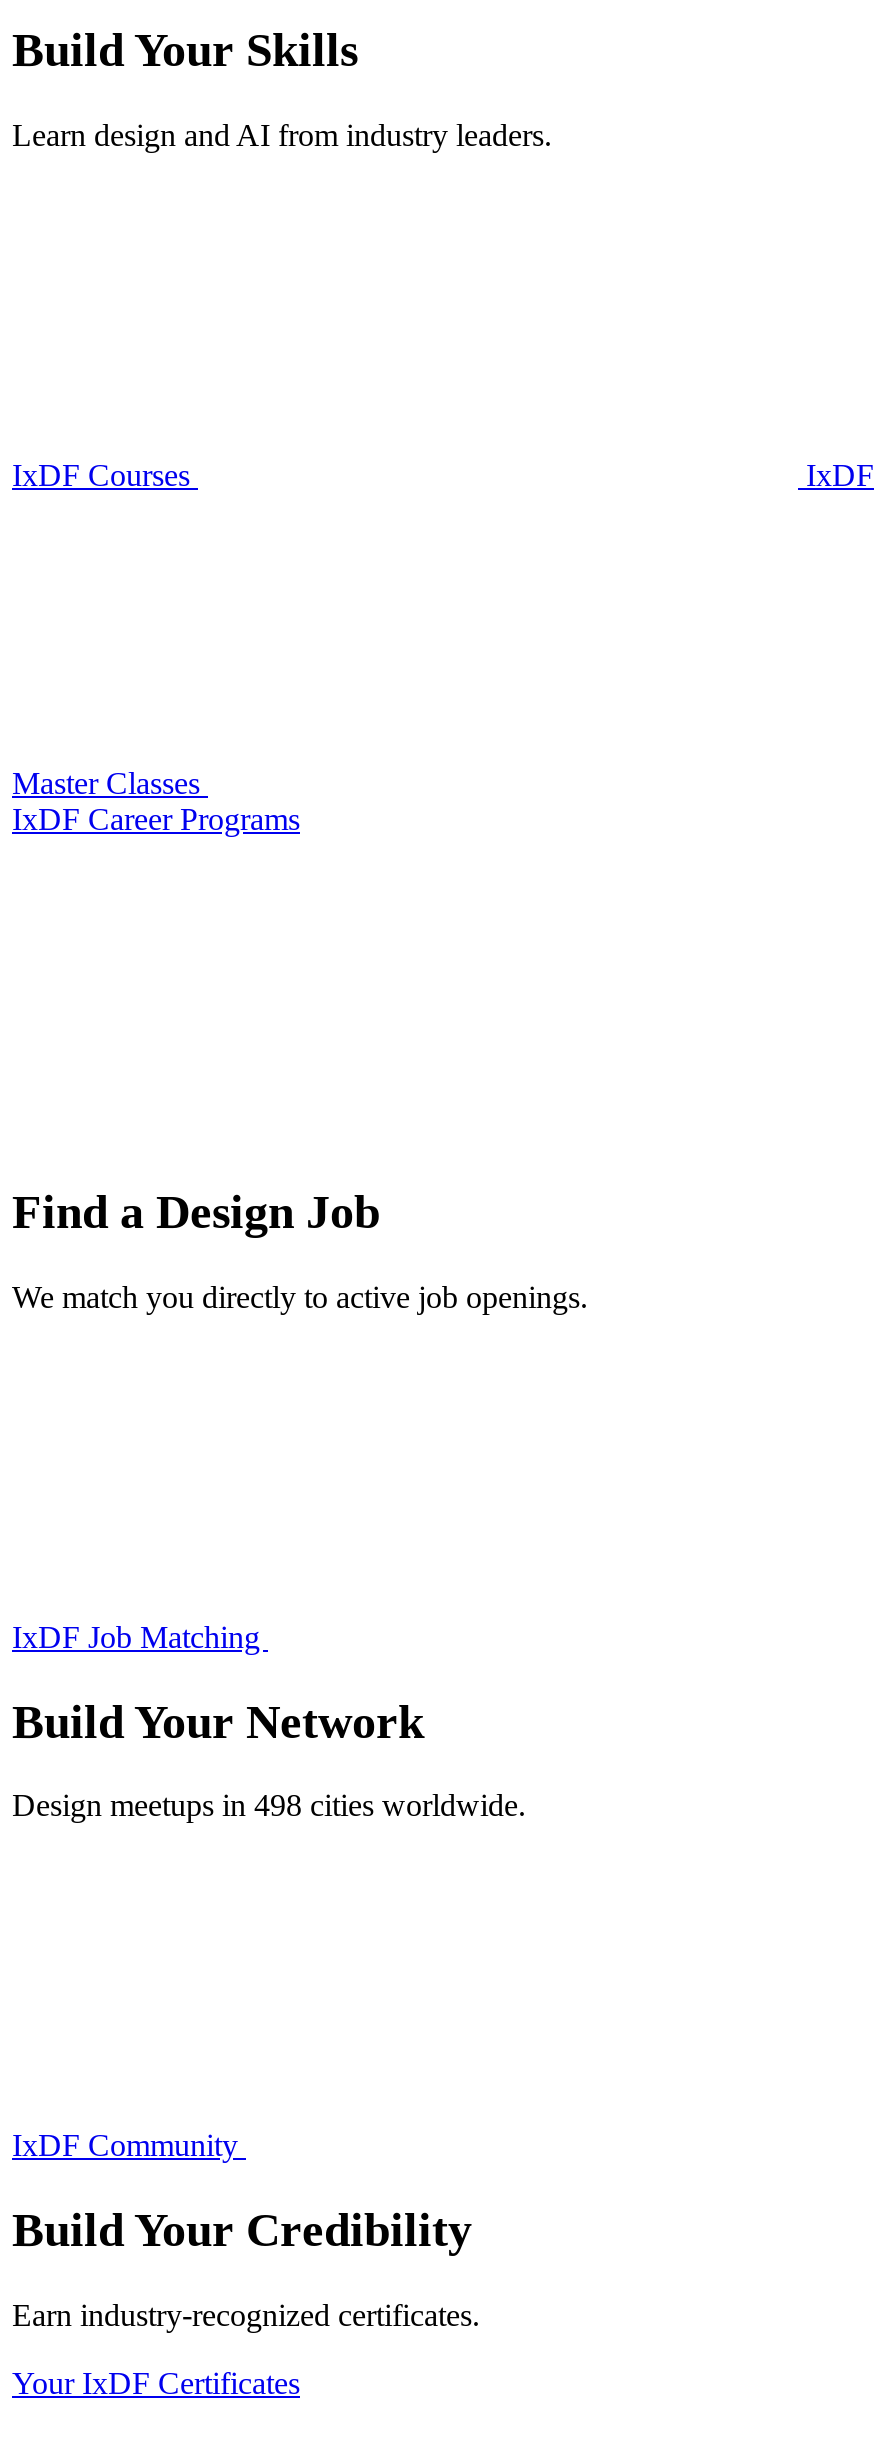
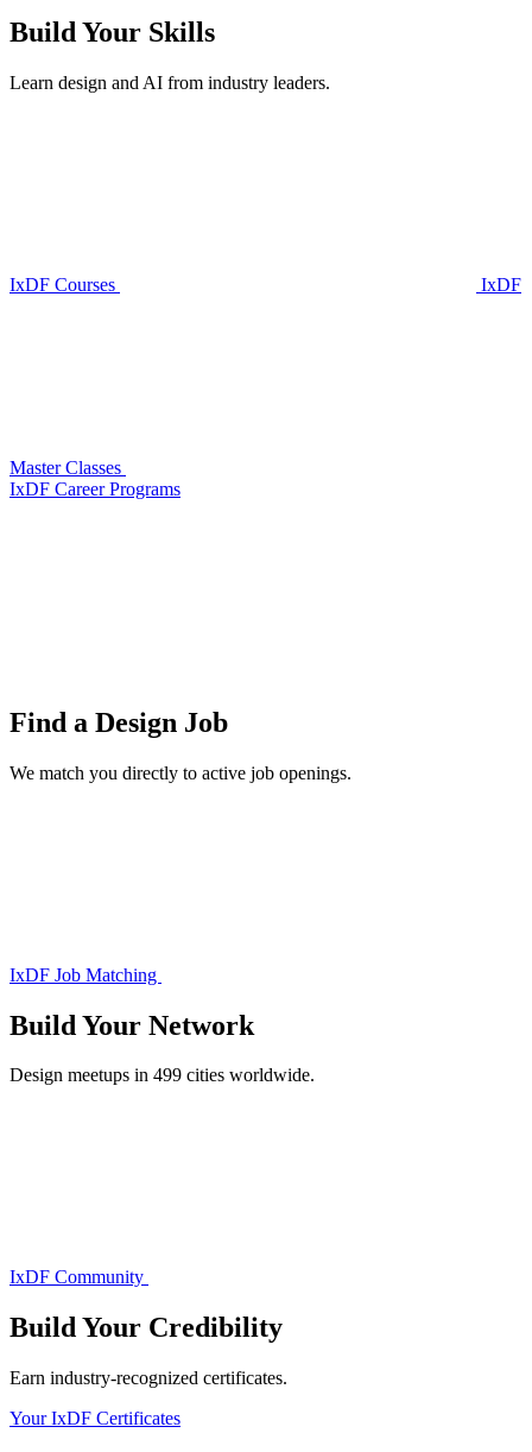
- Design meetups in 498 cities worldwide.
+ Design meetups in 499 cities worldwide.
